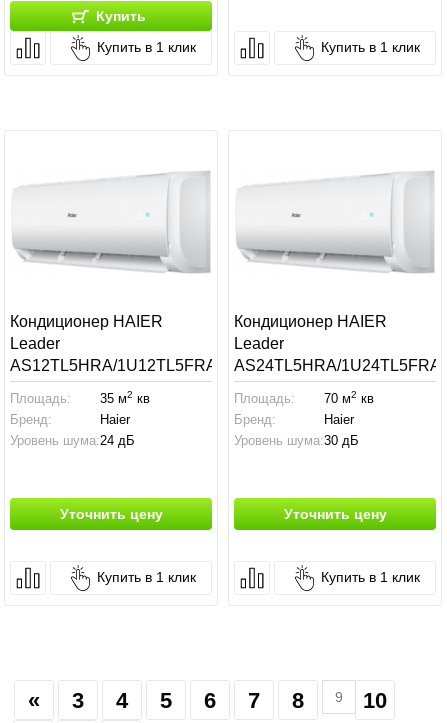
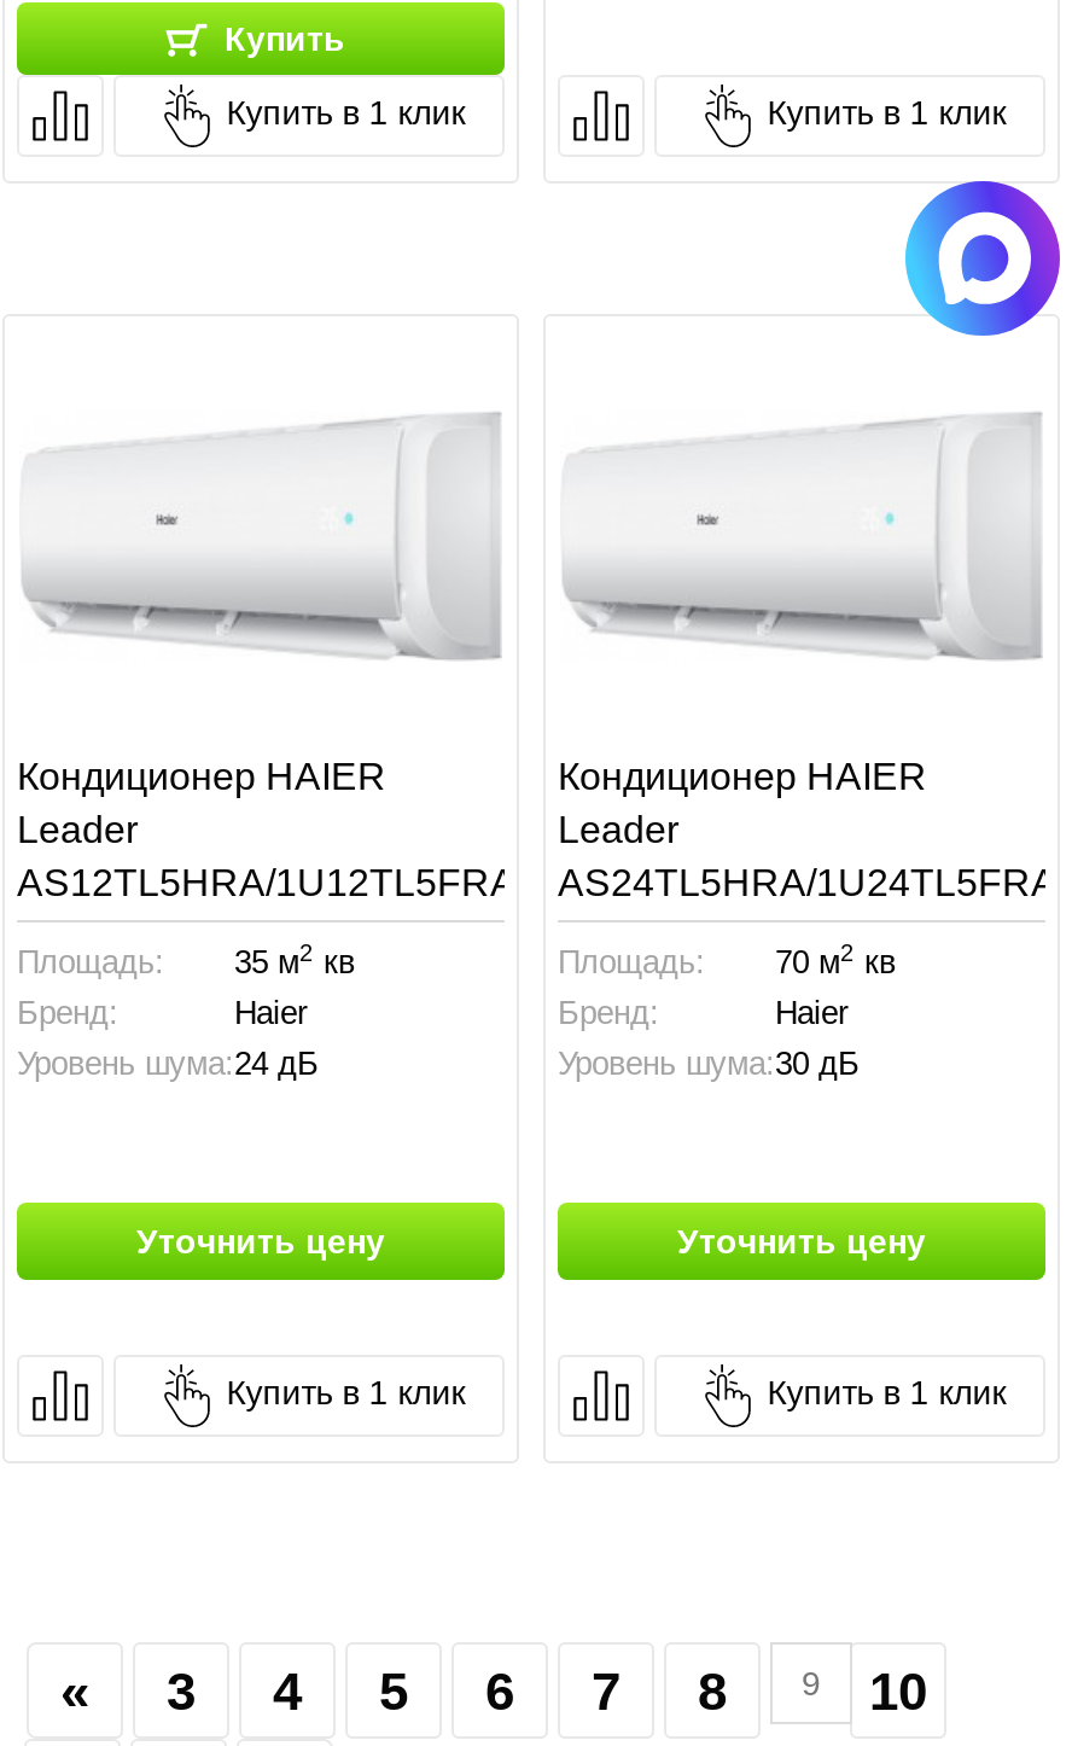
+ [image]
